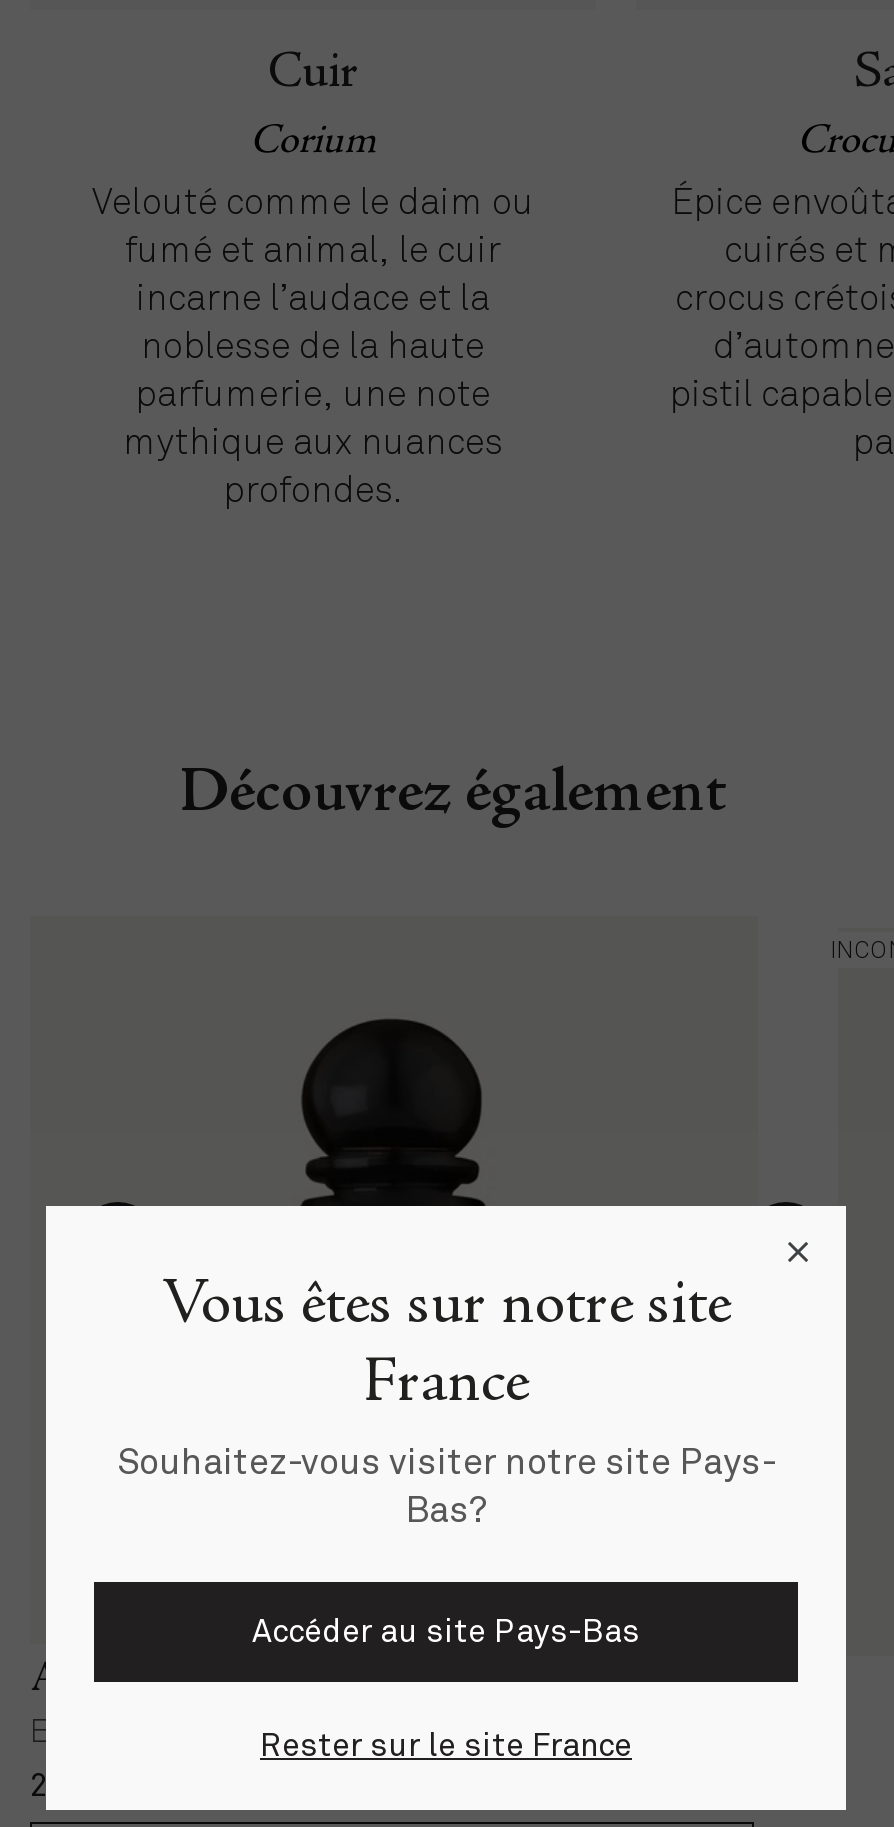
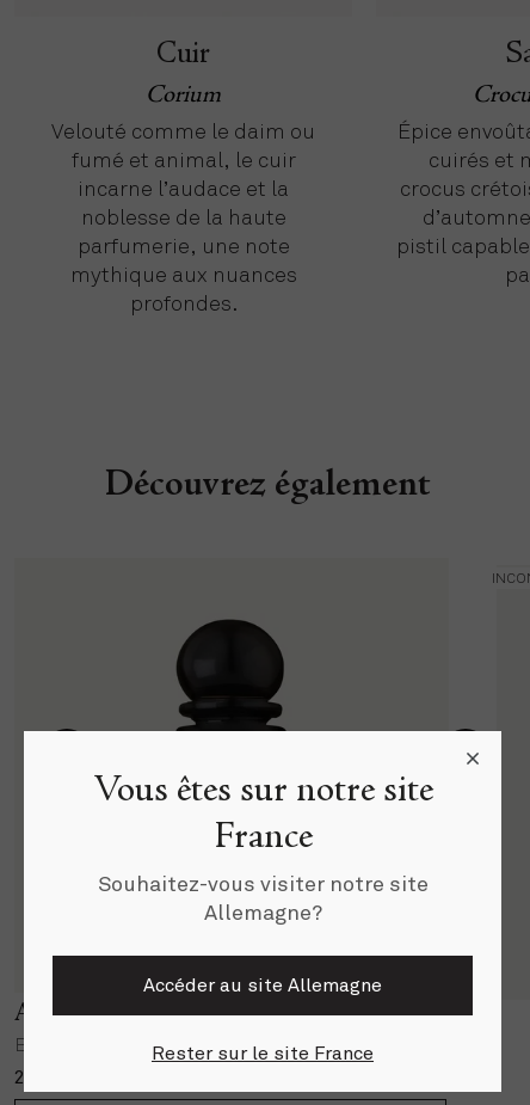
- Souhaitez-vous visiter notre site Pays-
- Bas?
+ Souhaitez-vous visiter notre site
+ Allemagne?

- Accéder au site Pays-Bas
+ Accéder au site Allemagne
